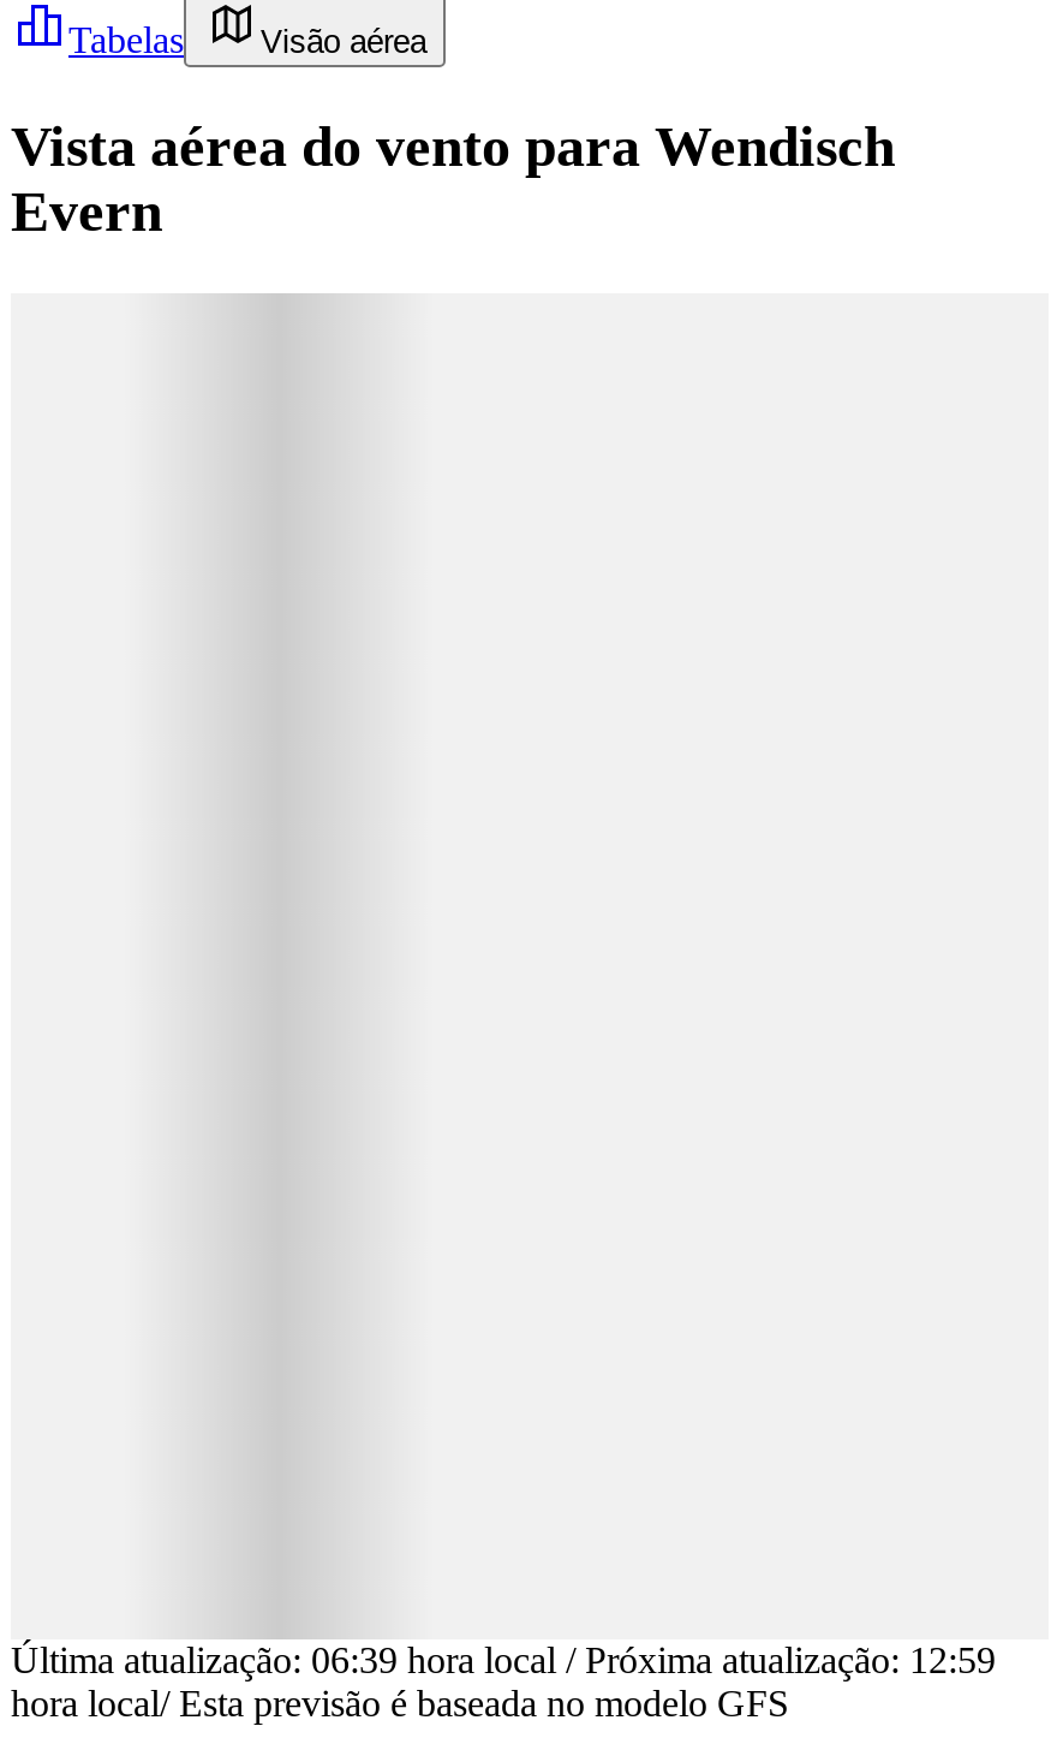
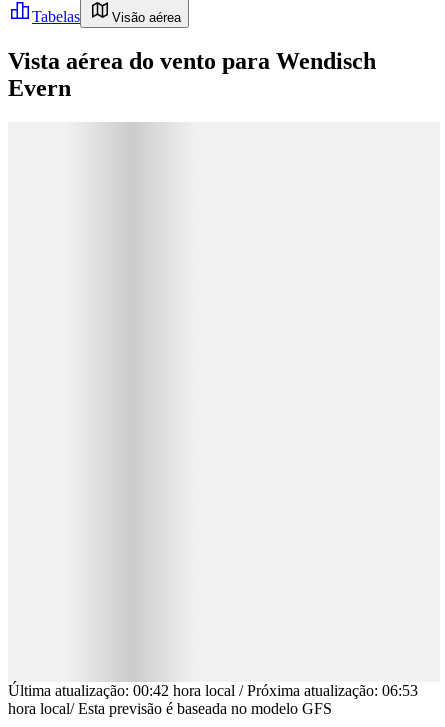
- Última atualização: 06:39 hora local / Próxima atualização: 12:59
+ Última atualização: 00:42 hora local / Próxima atualização: 06:53
